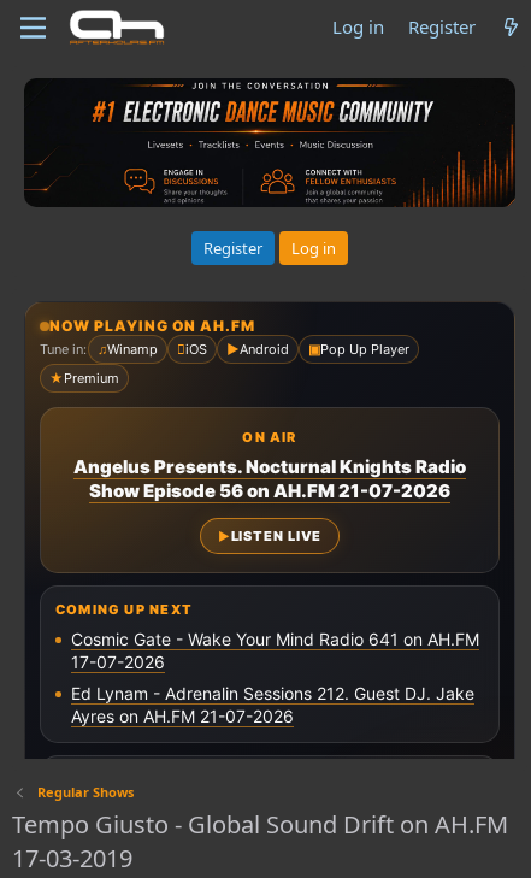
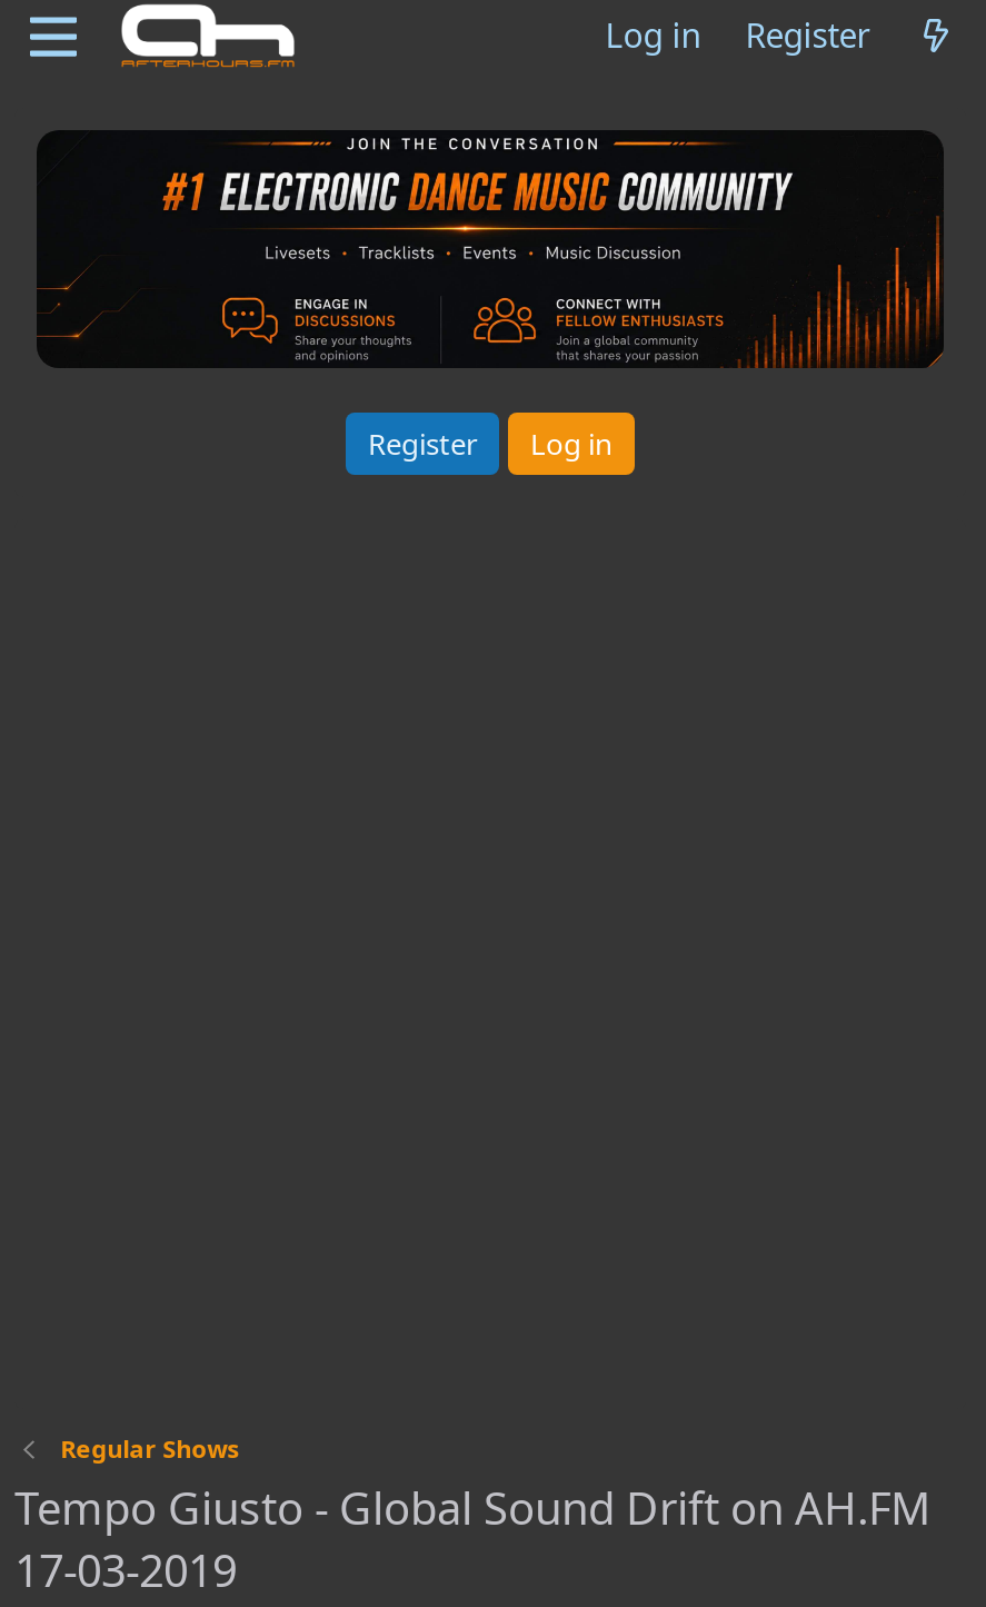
- [image]
